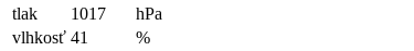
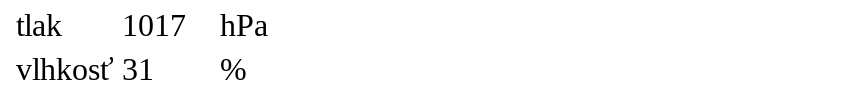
- vlhkosť 41
+ vlhkosť 31
